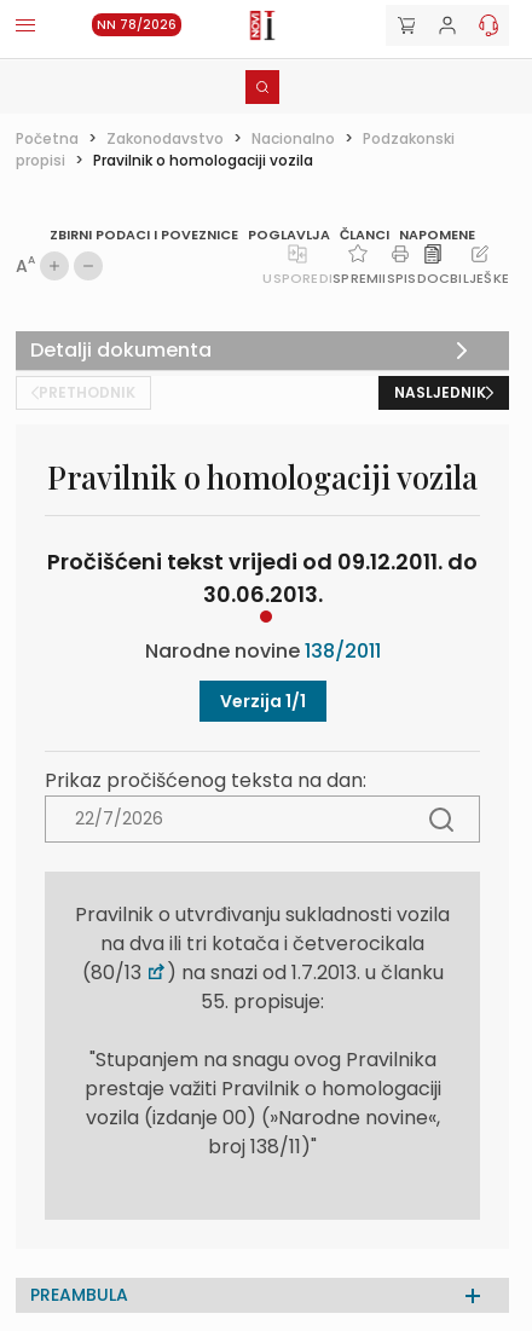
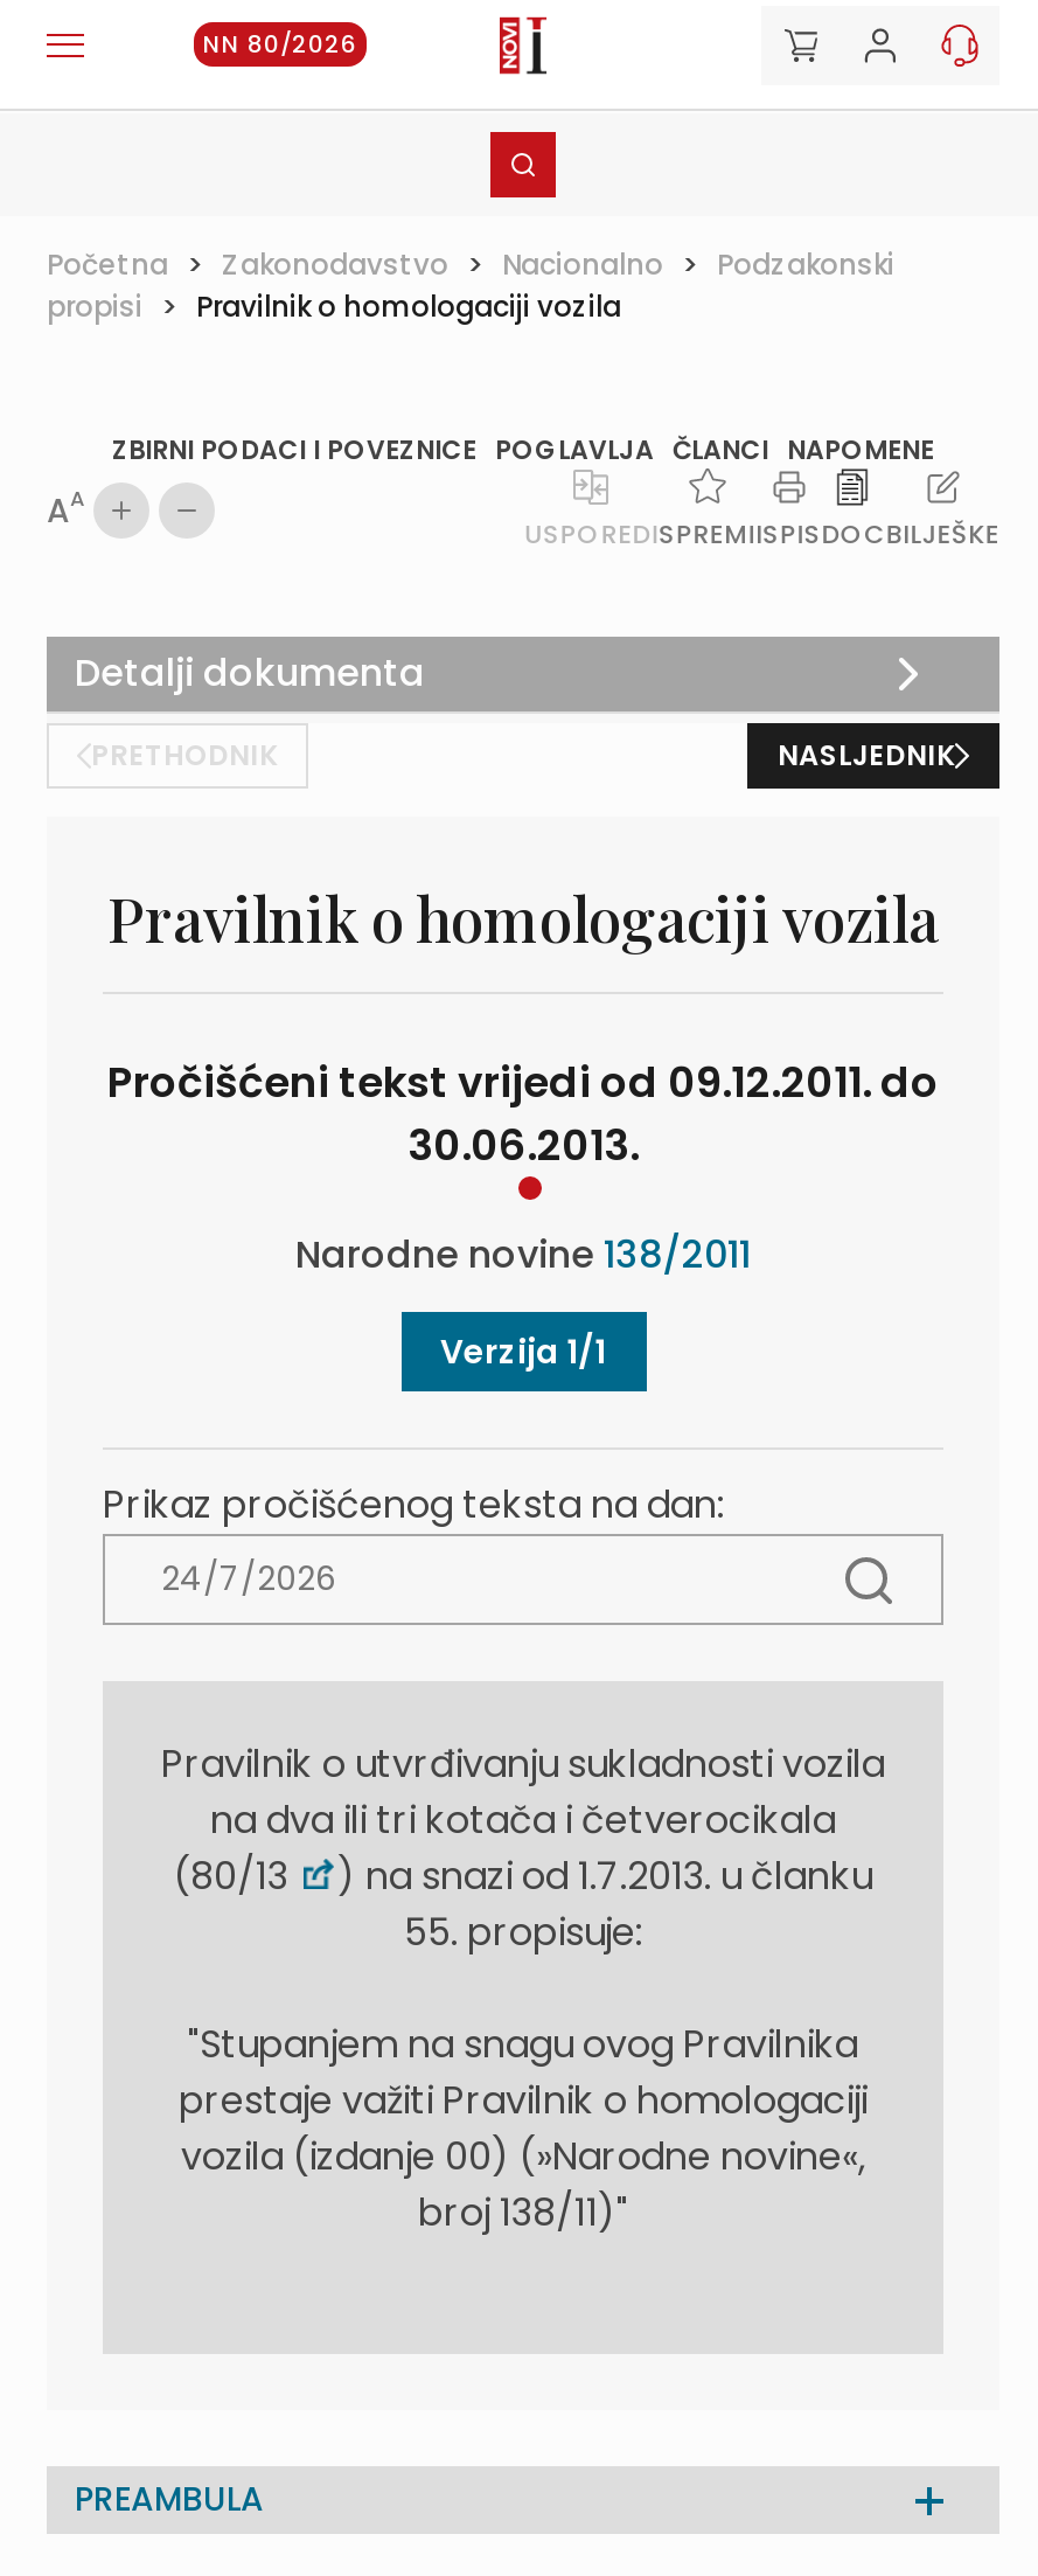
- NN 78/2026
+ NN 80/2026
